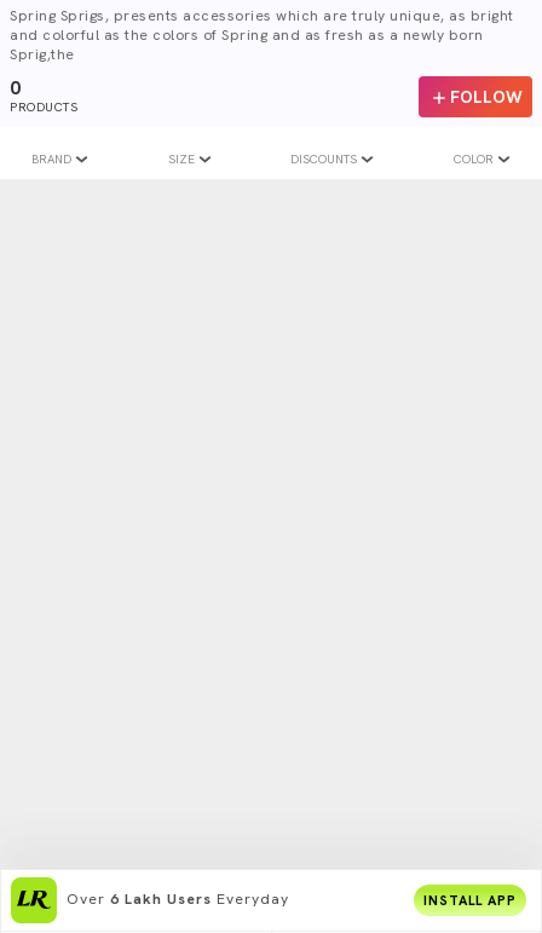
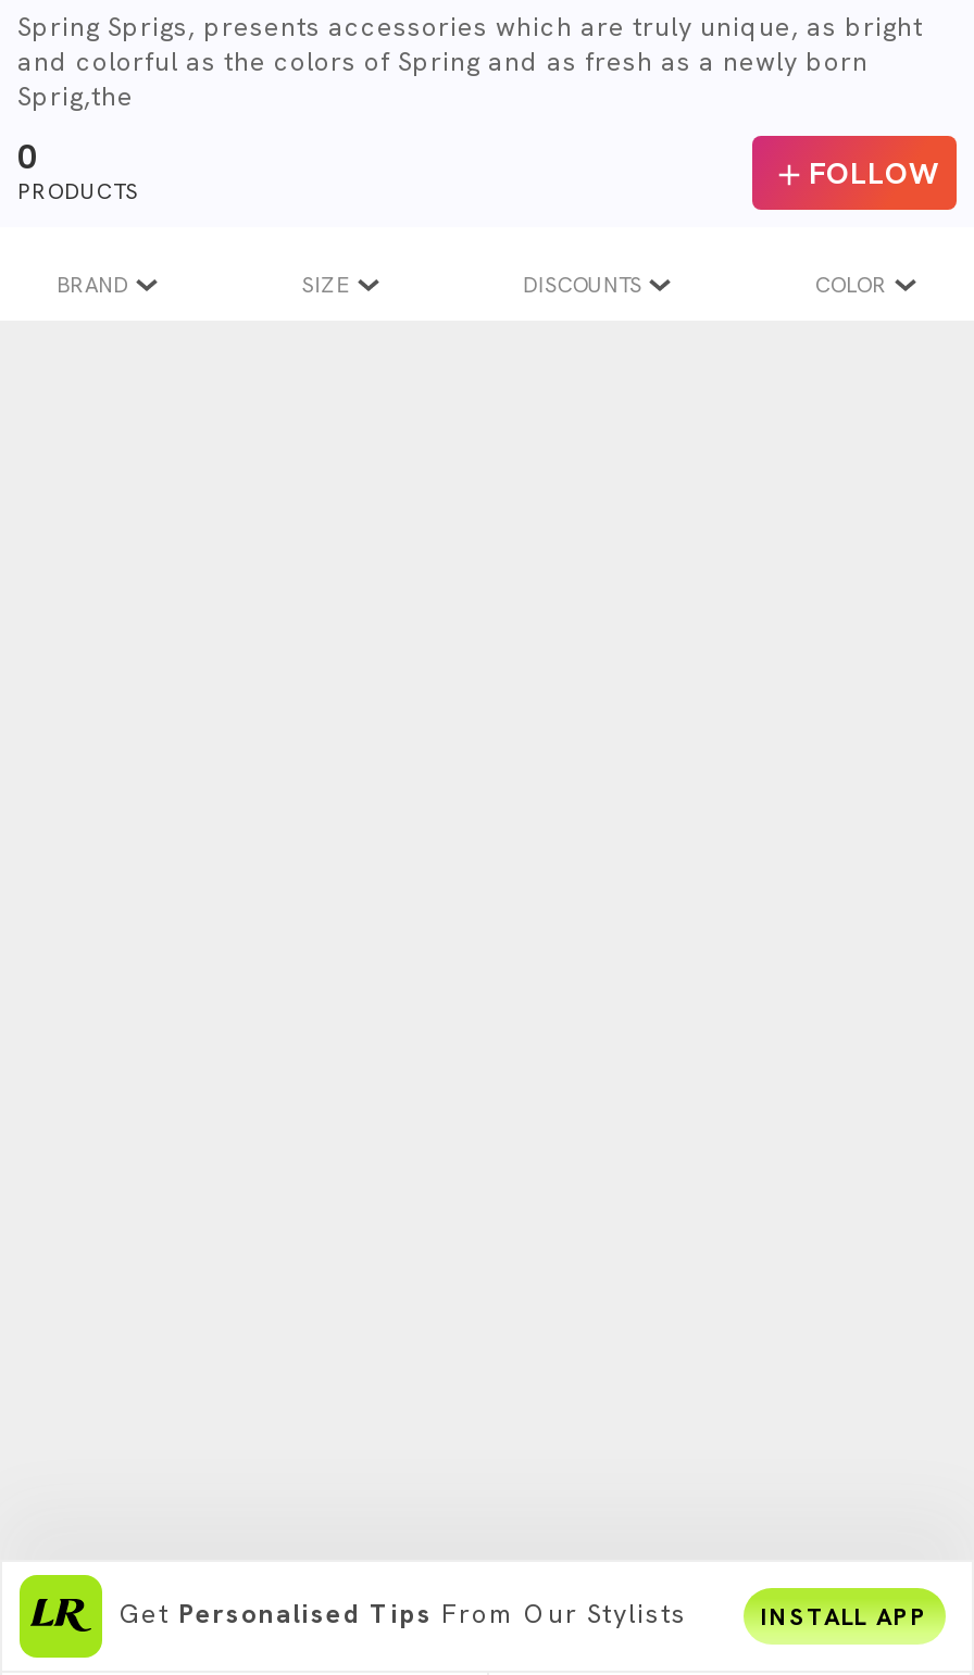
- Over 6 Lakh Users Everyday
+ Get Personalised Tips From Our Stylists
